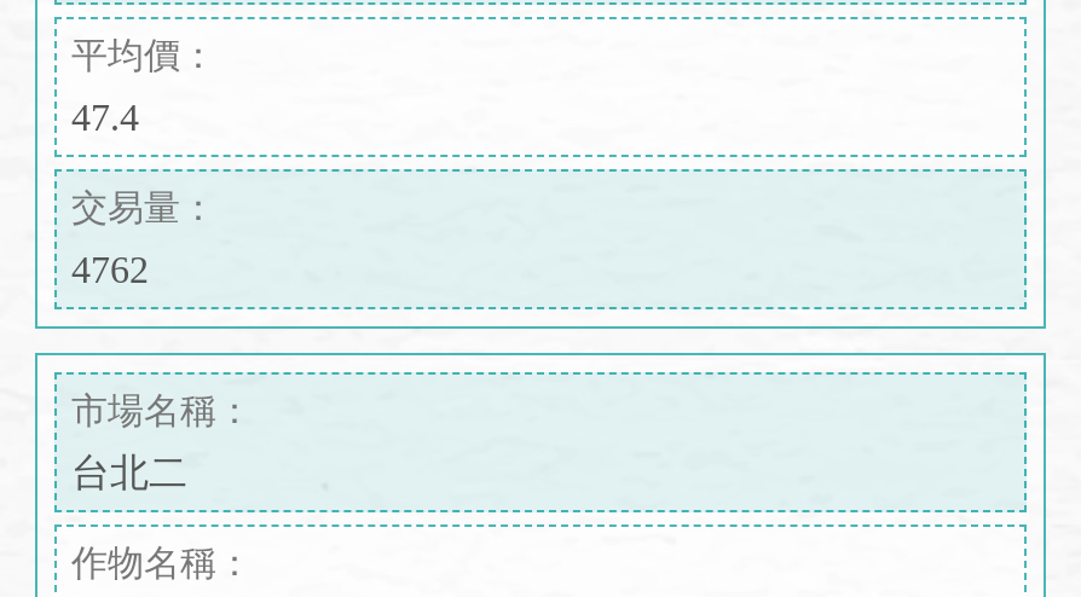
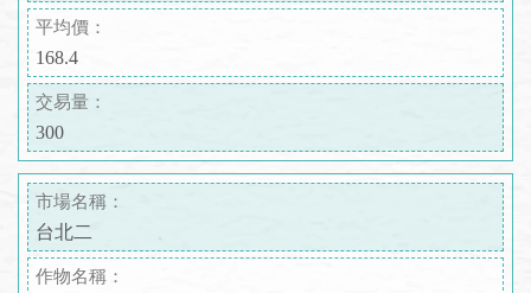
- 47.4
+ 168.4

- 4762
+ 300
